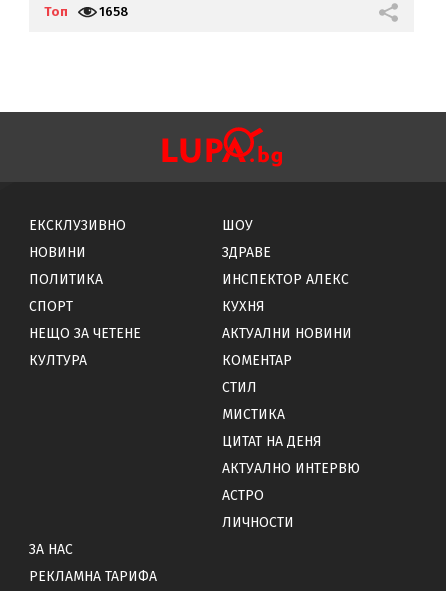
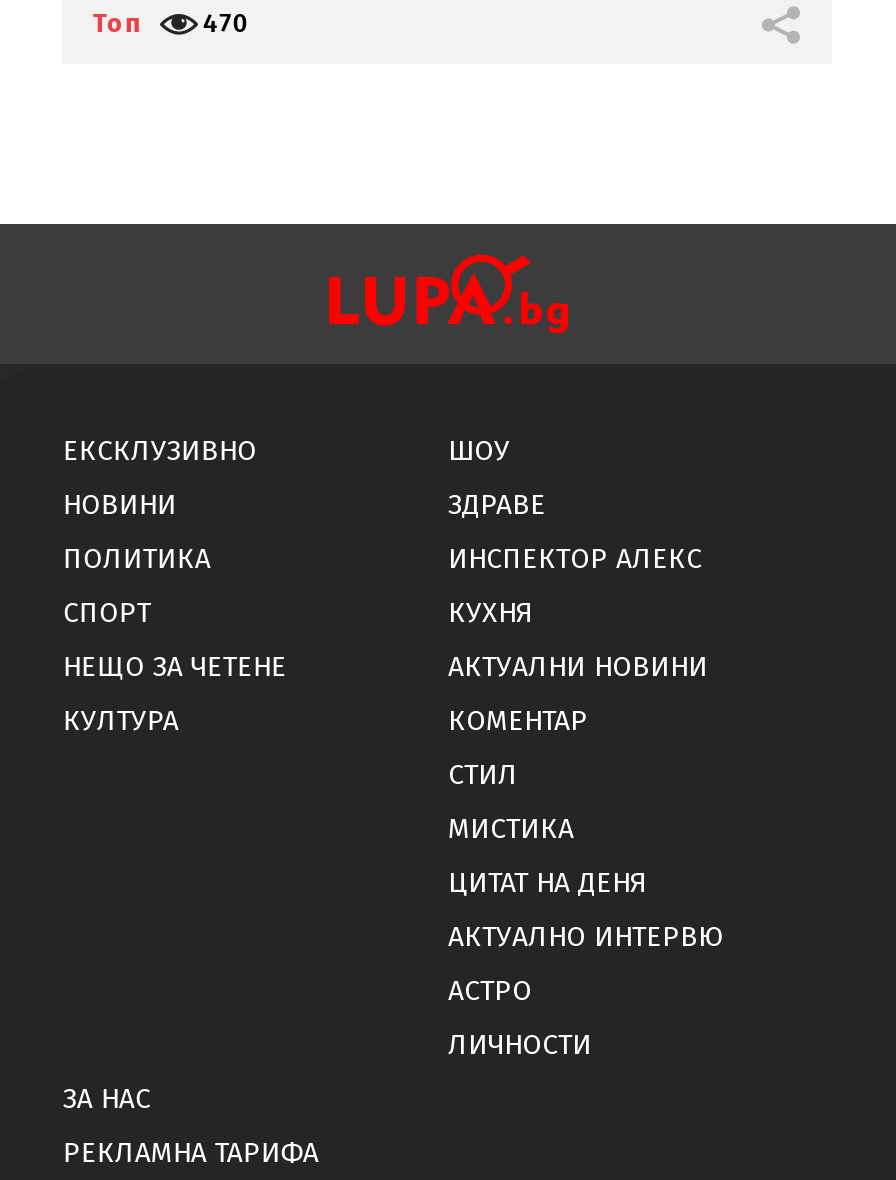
- 1658
+ 470
